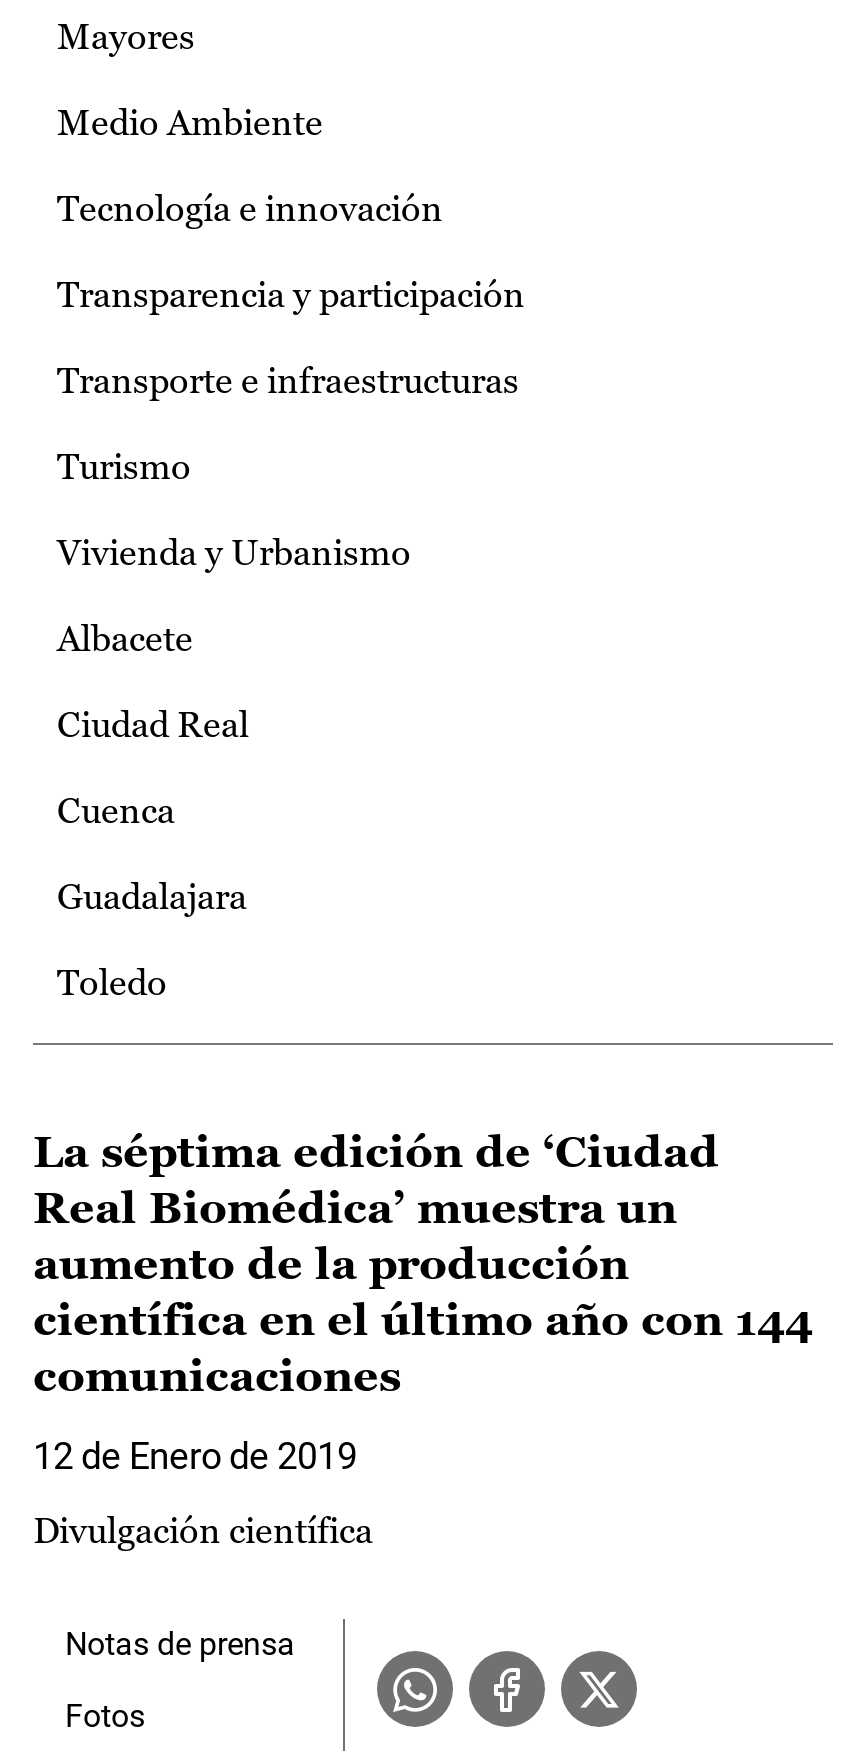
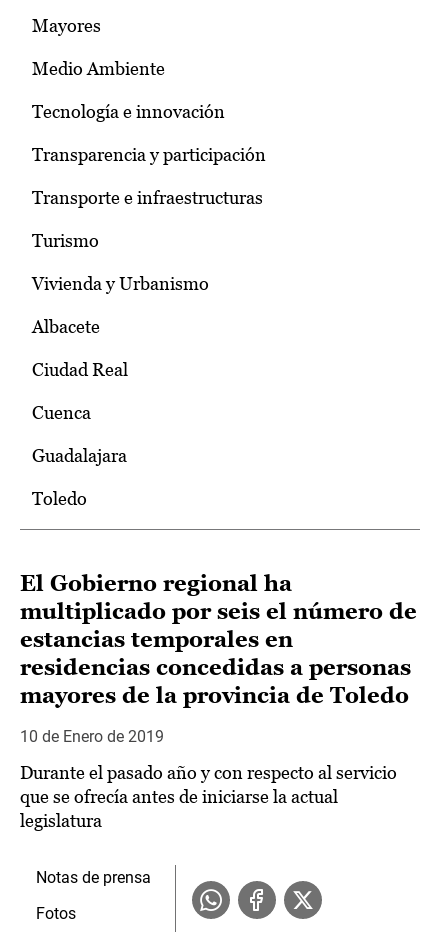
- La séptima edición de ‘Ciudad
- Real Biomédica’ muestra un
- aumento de la producción
- científica en el último año con 144
- comunicaciones
+ El Gobierno regional ha
+ multiplicado por seis el número de
+ estancias temporales en
+ residencias concedidas a personas
+ mayores de la provincia de Toledo

- 12 de Enero de 2019
+ 10 de Enero de 2019

- Divulgación científica
+ Durante el pasado año y con respecto al servicio
+ que se ofrecía antes de iniciarse la actual
+ legislatura
